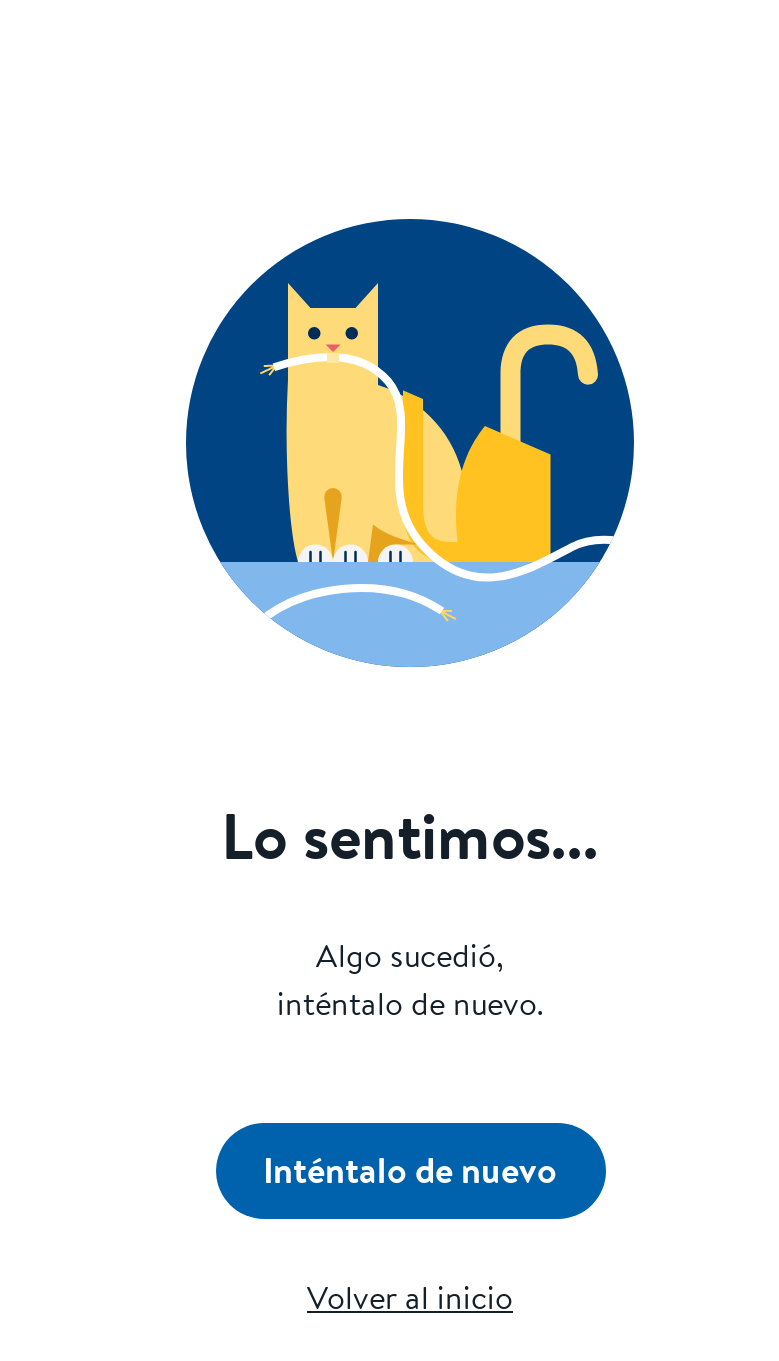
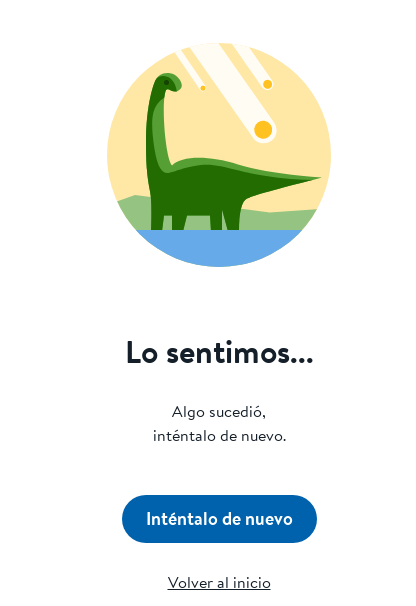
- [image]
+ [image]
